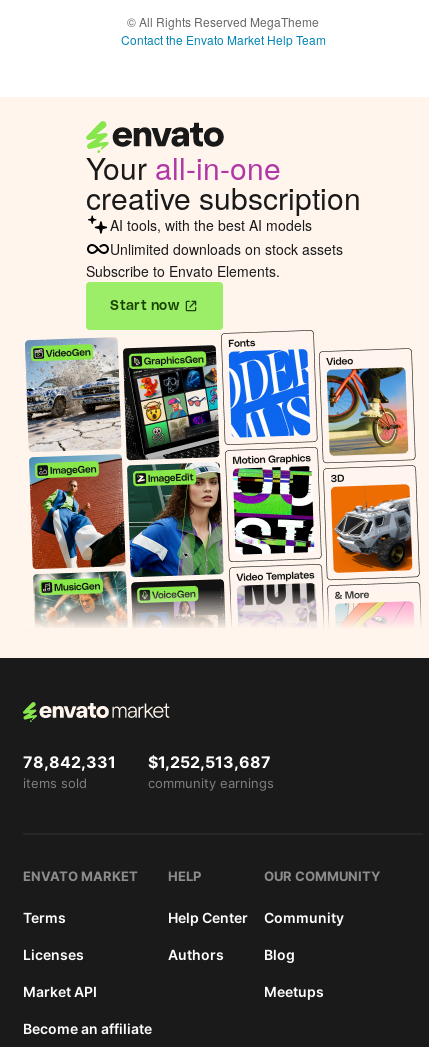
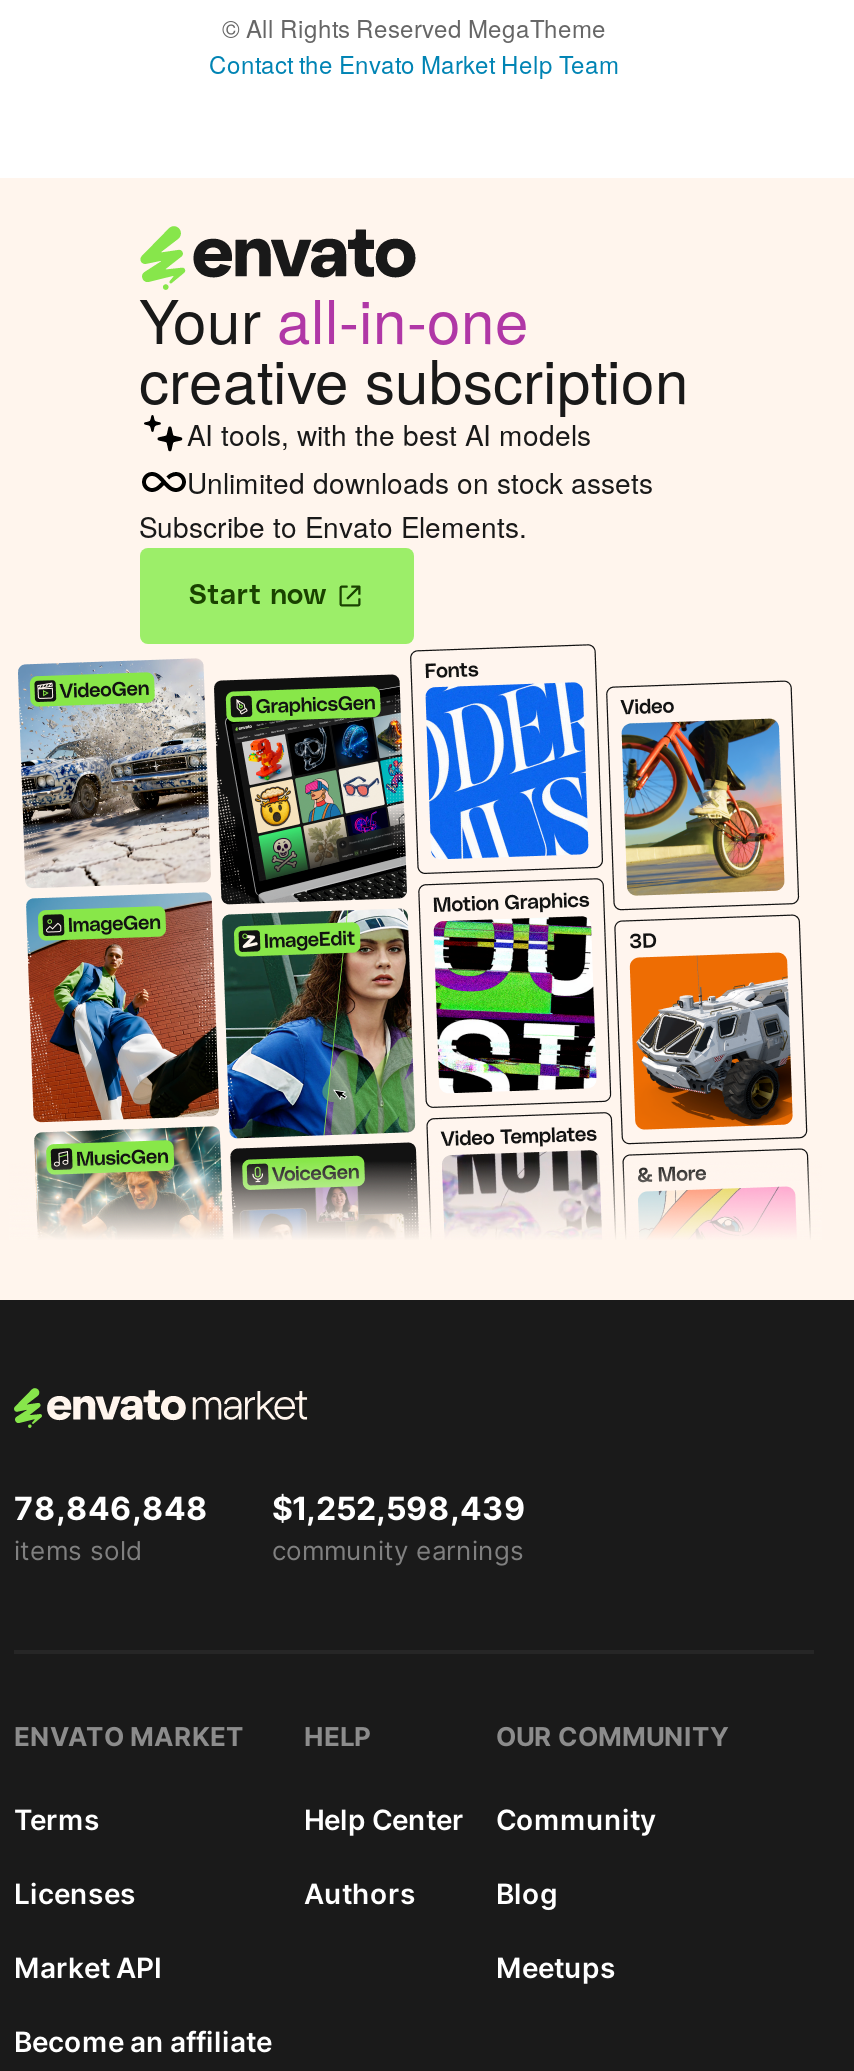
- 78,842,331
+ 78,846,848

- $1,252,513,687
+ $1,252,598,439
